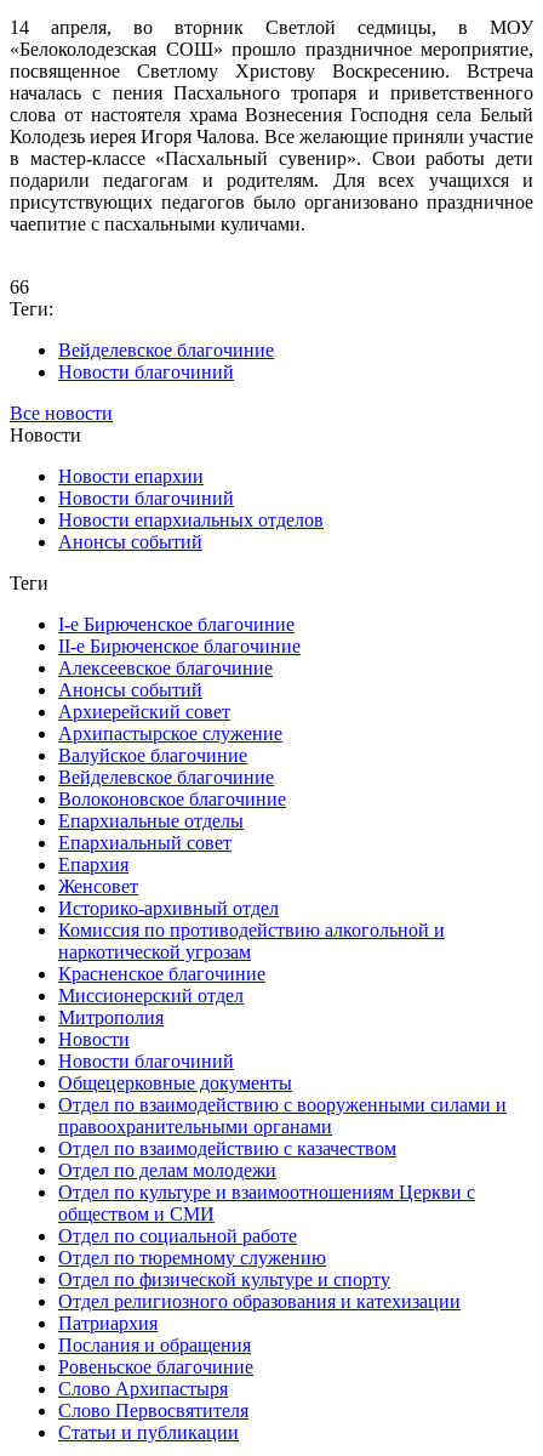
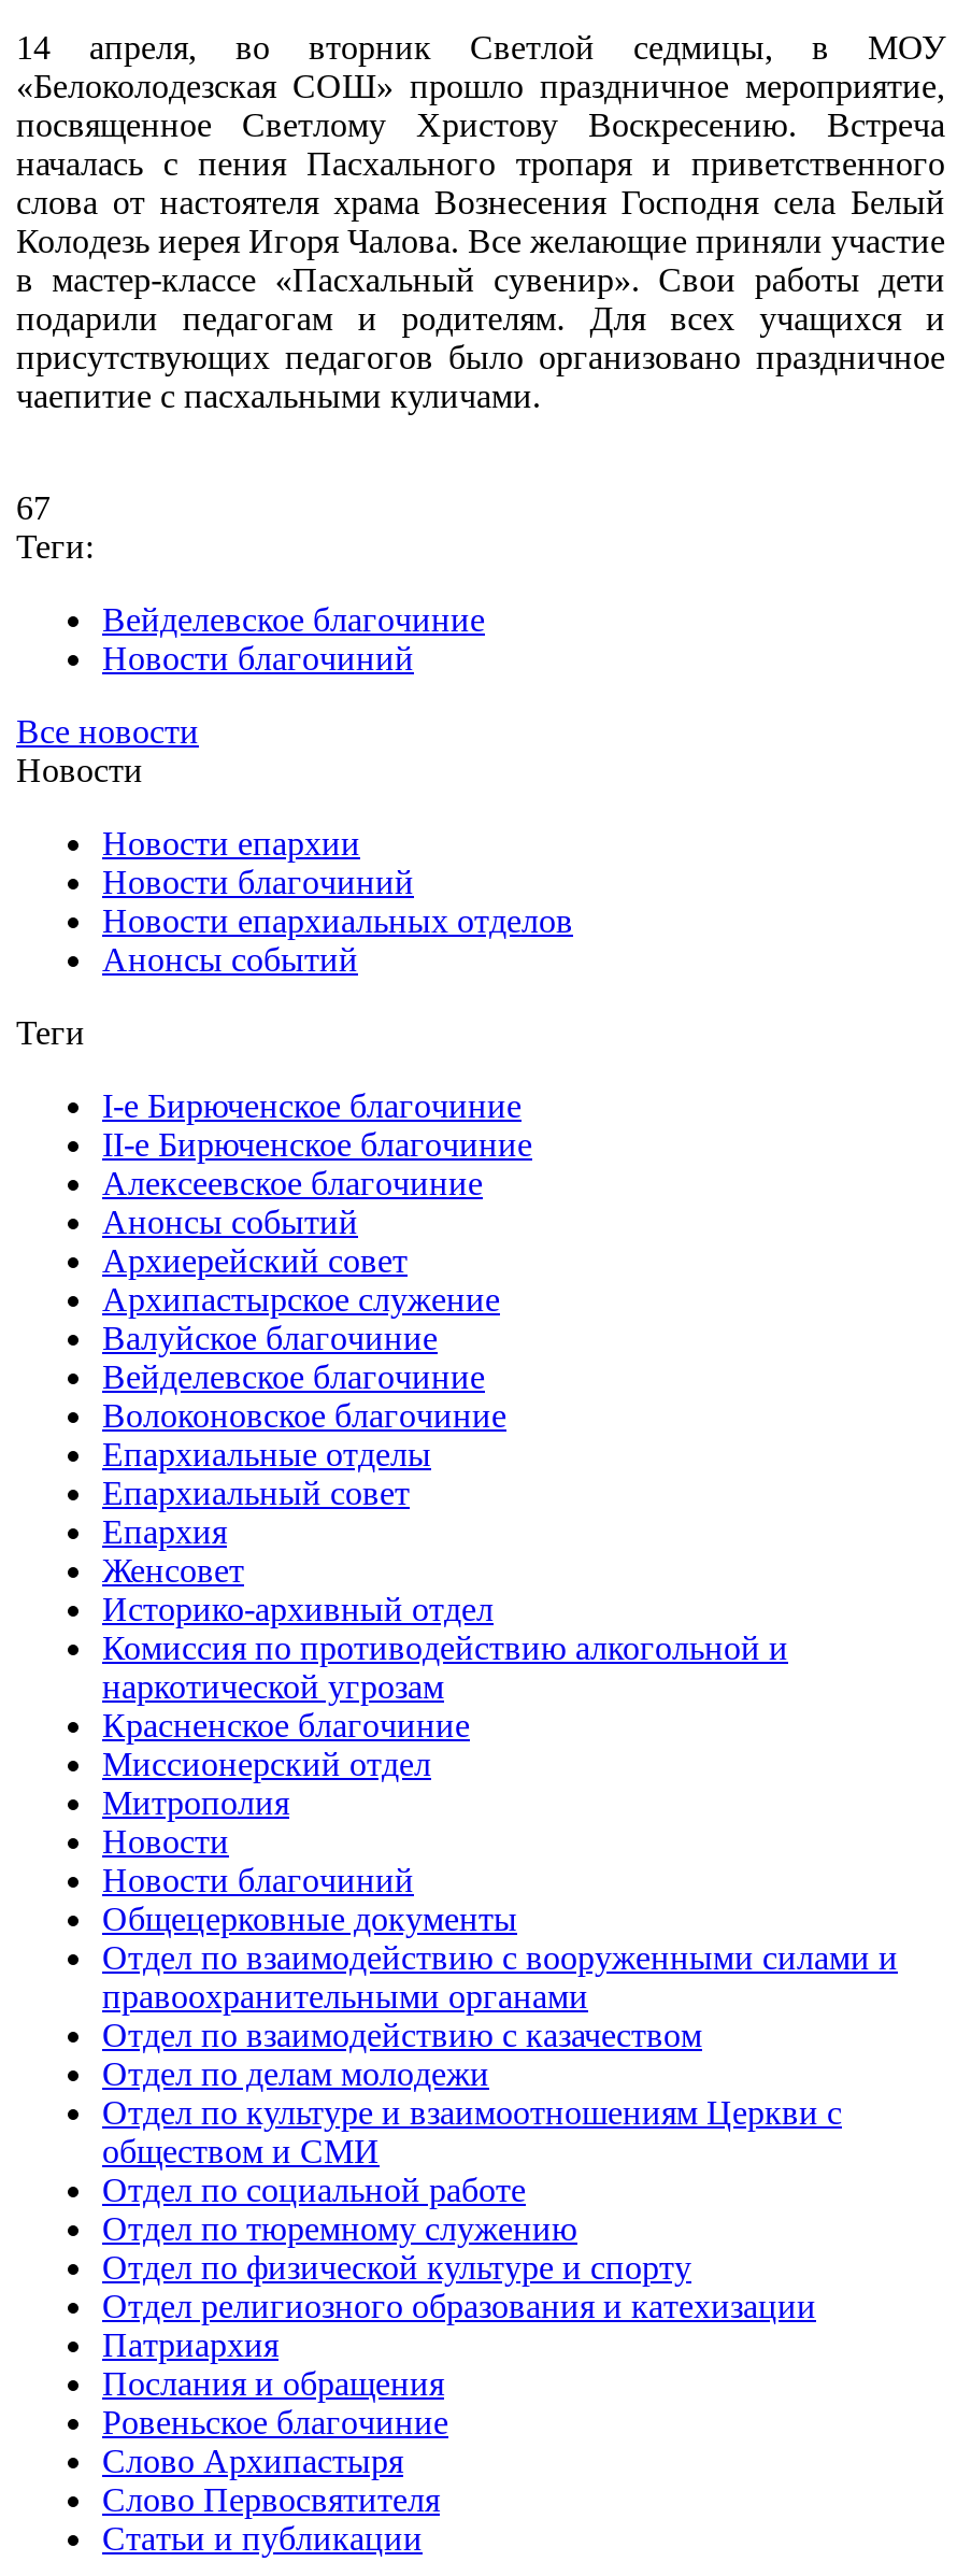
- 66
+ 67
